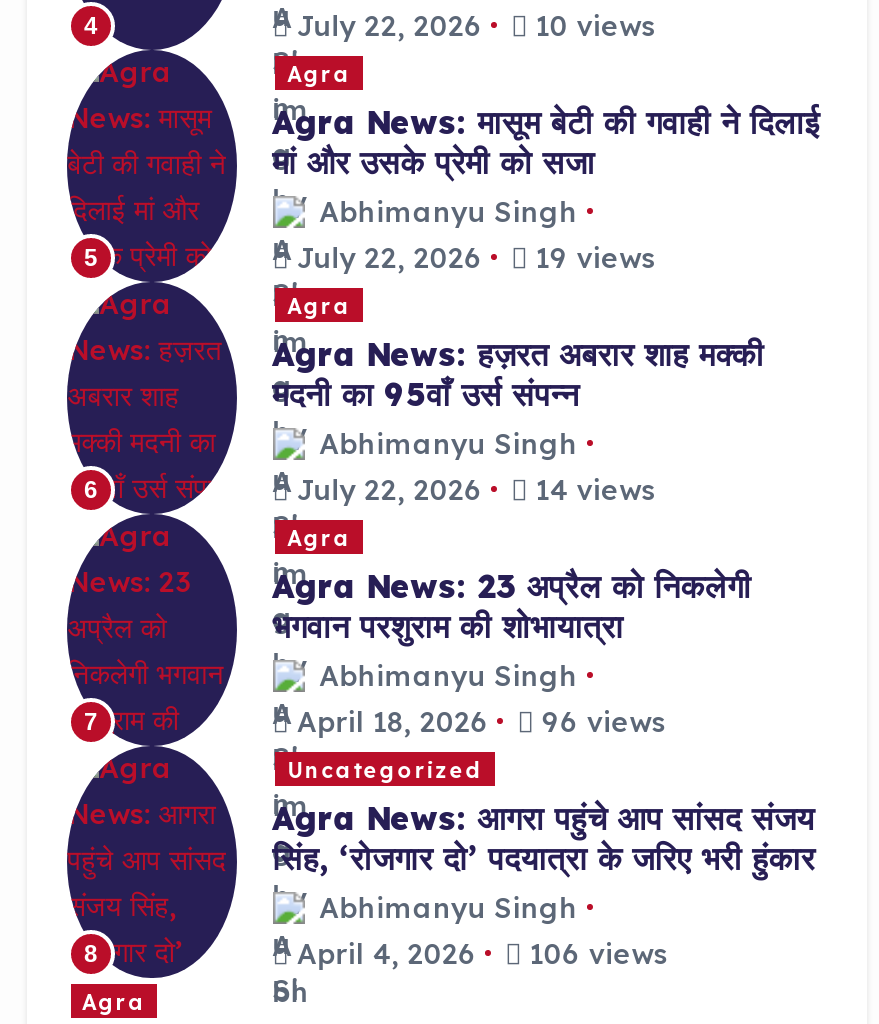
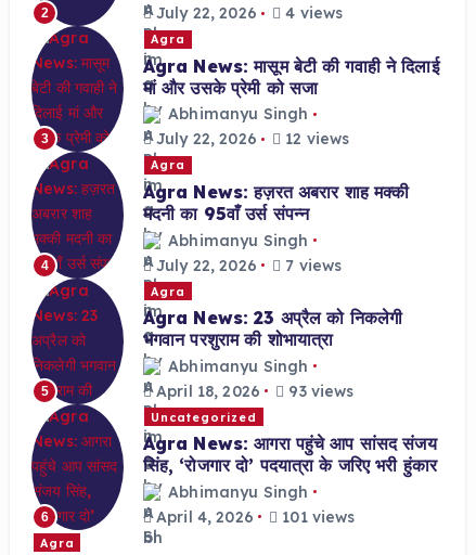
- 4
+ 2

- July 22, 2026 10 views
+ July 22, 2026 4 views

- 5
+ 3

- July 22, 2026 19 views
+ July 22, 2026 12 views

- 6
+ 4

- July 22, 2026 14 views
+ July 22, 2026 7 views

- 7
+ 5

- April 18, 2026 96 views
+ April 18, 2026 93 views

- 8
+ 6

- April 4, 2026 106 views
+ April 4, 2026 101 views
